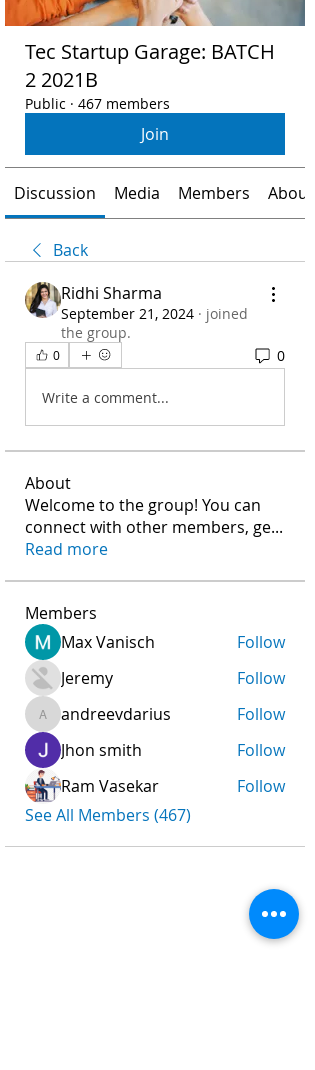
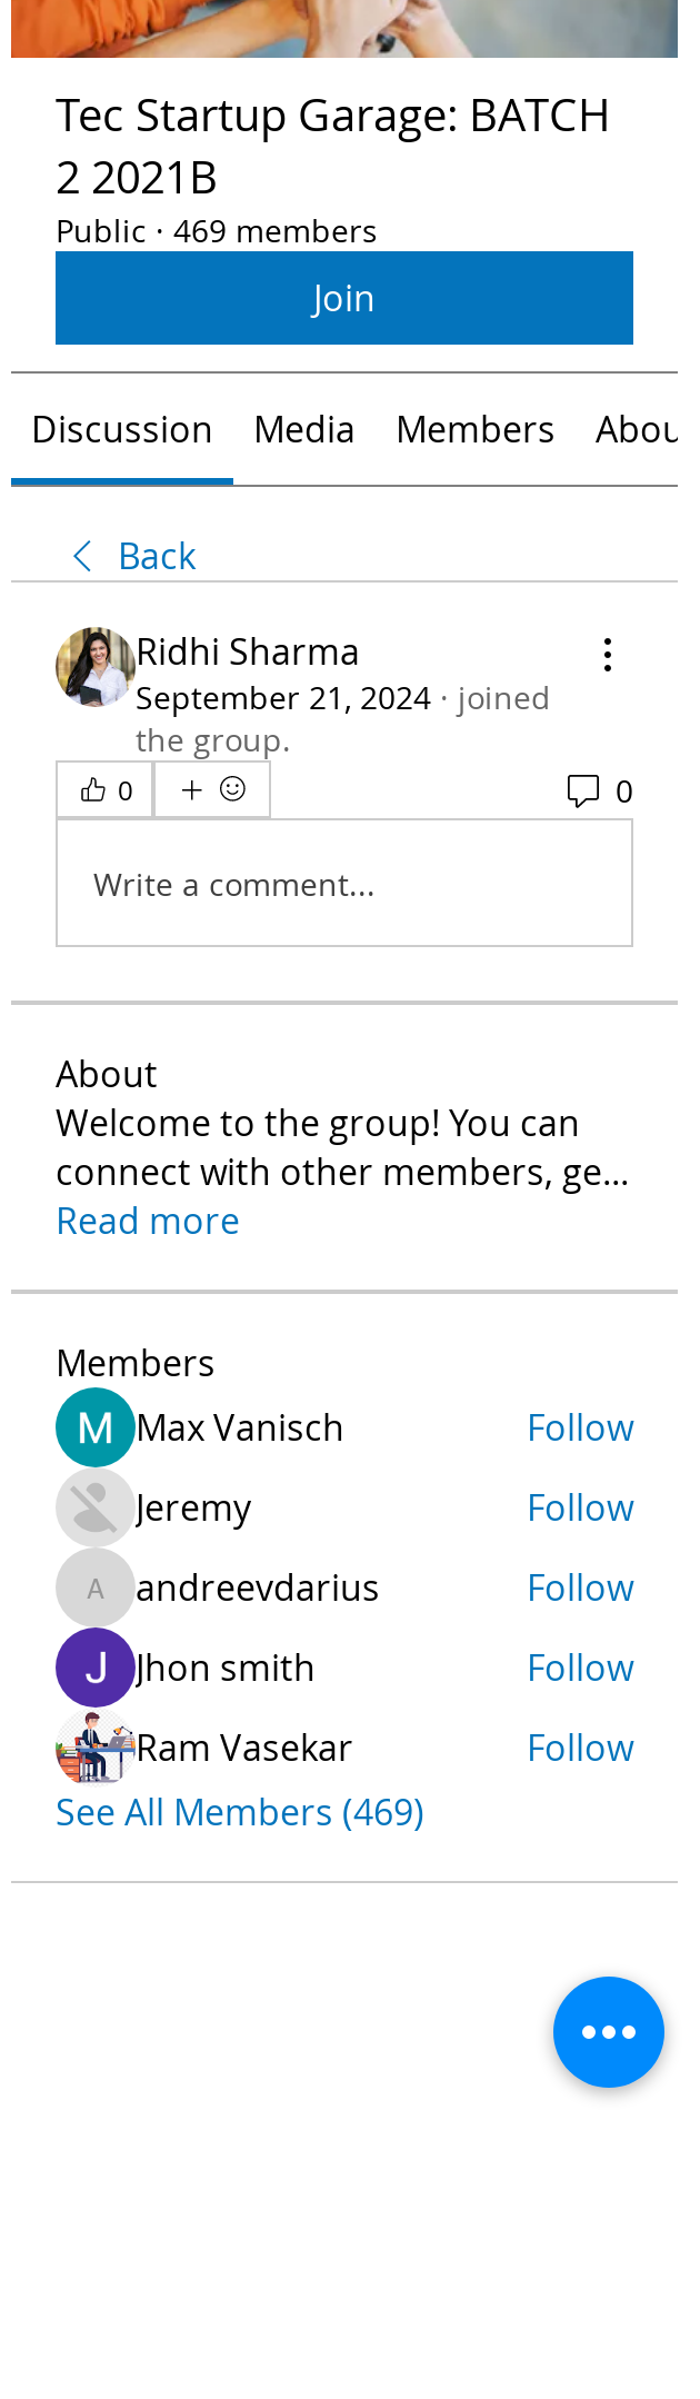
- Public · 467 members
+ Public · 469 members

- See All Members (467)
+ See All Members (469)
